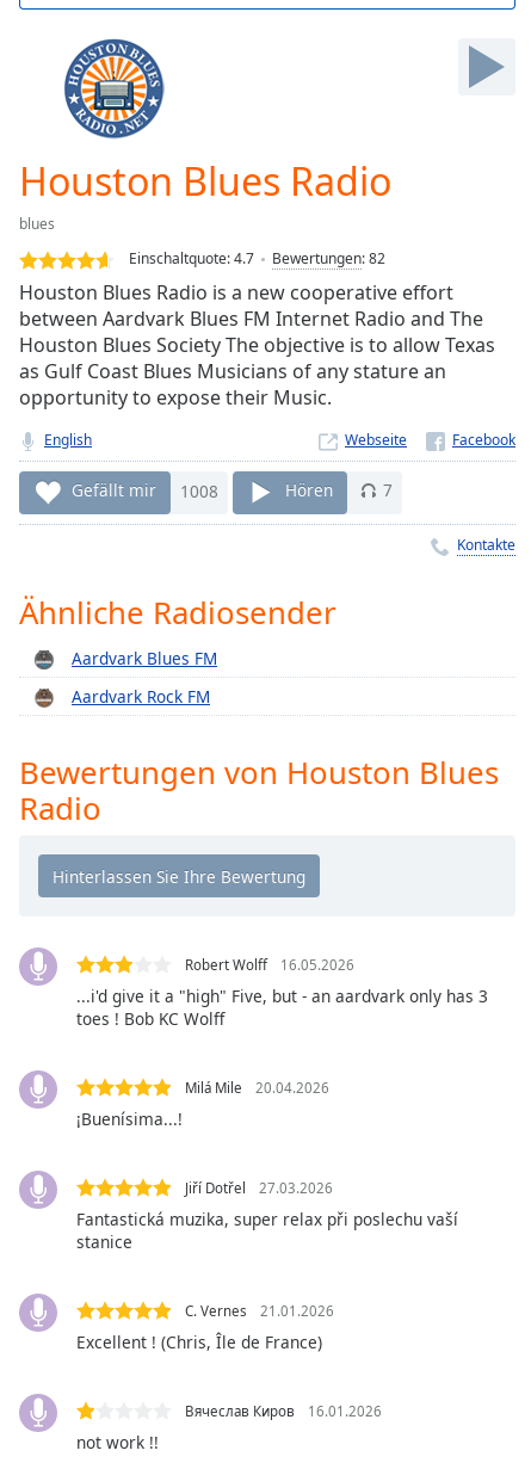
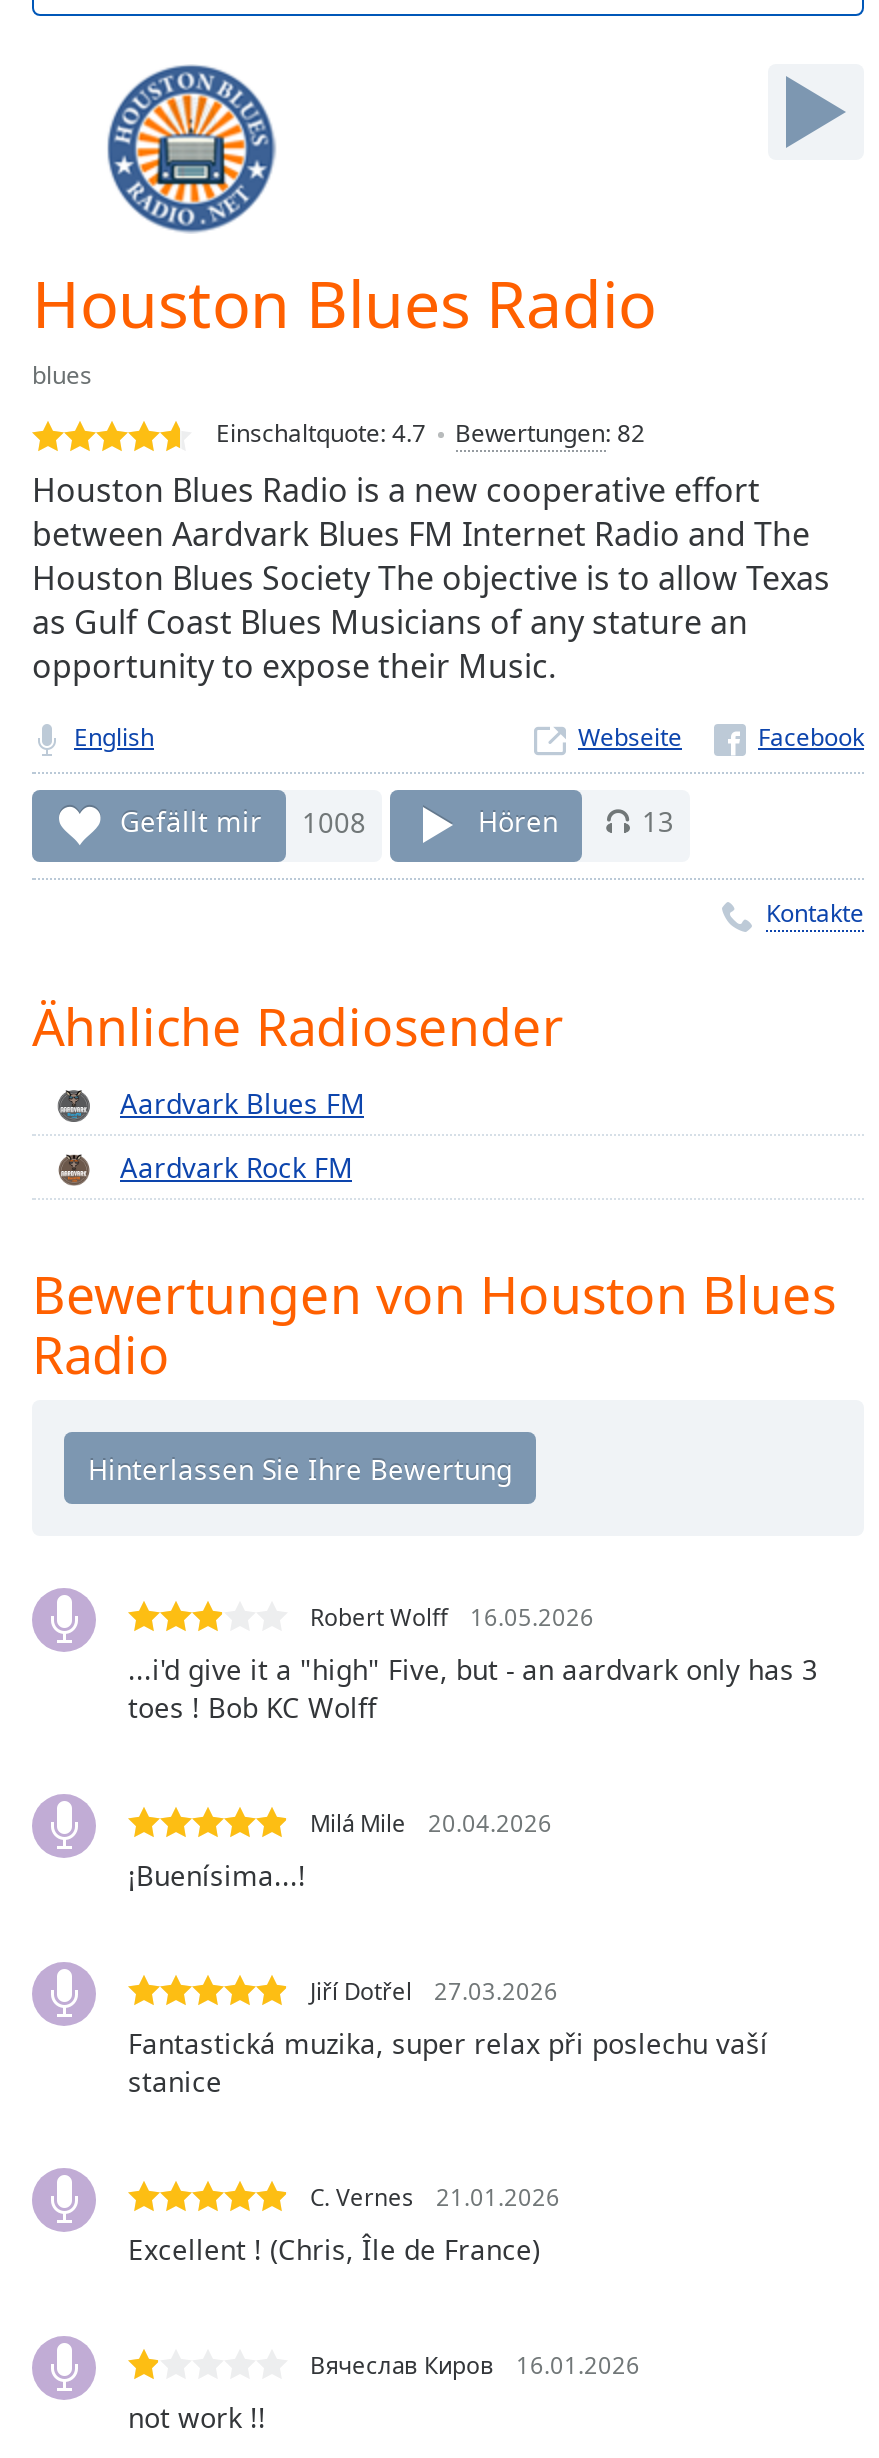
- 7
+ 13
